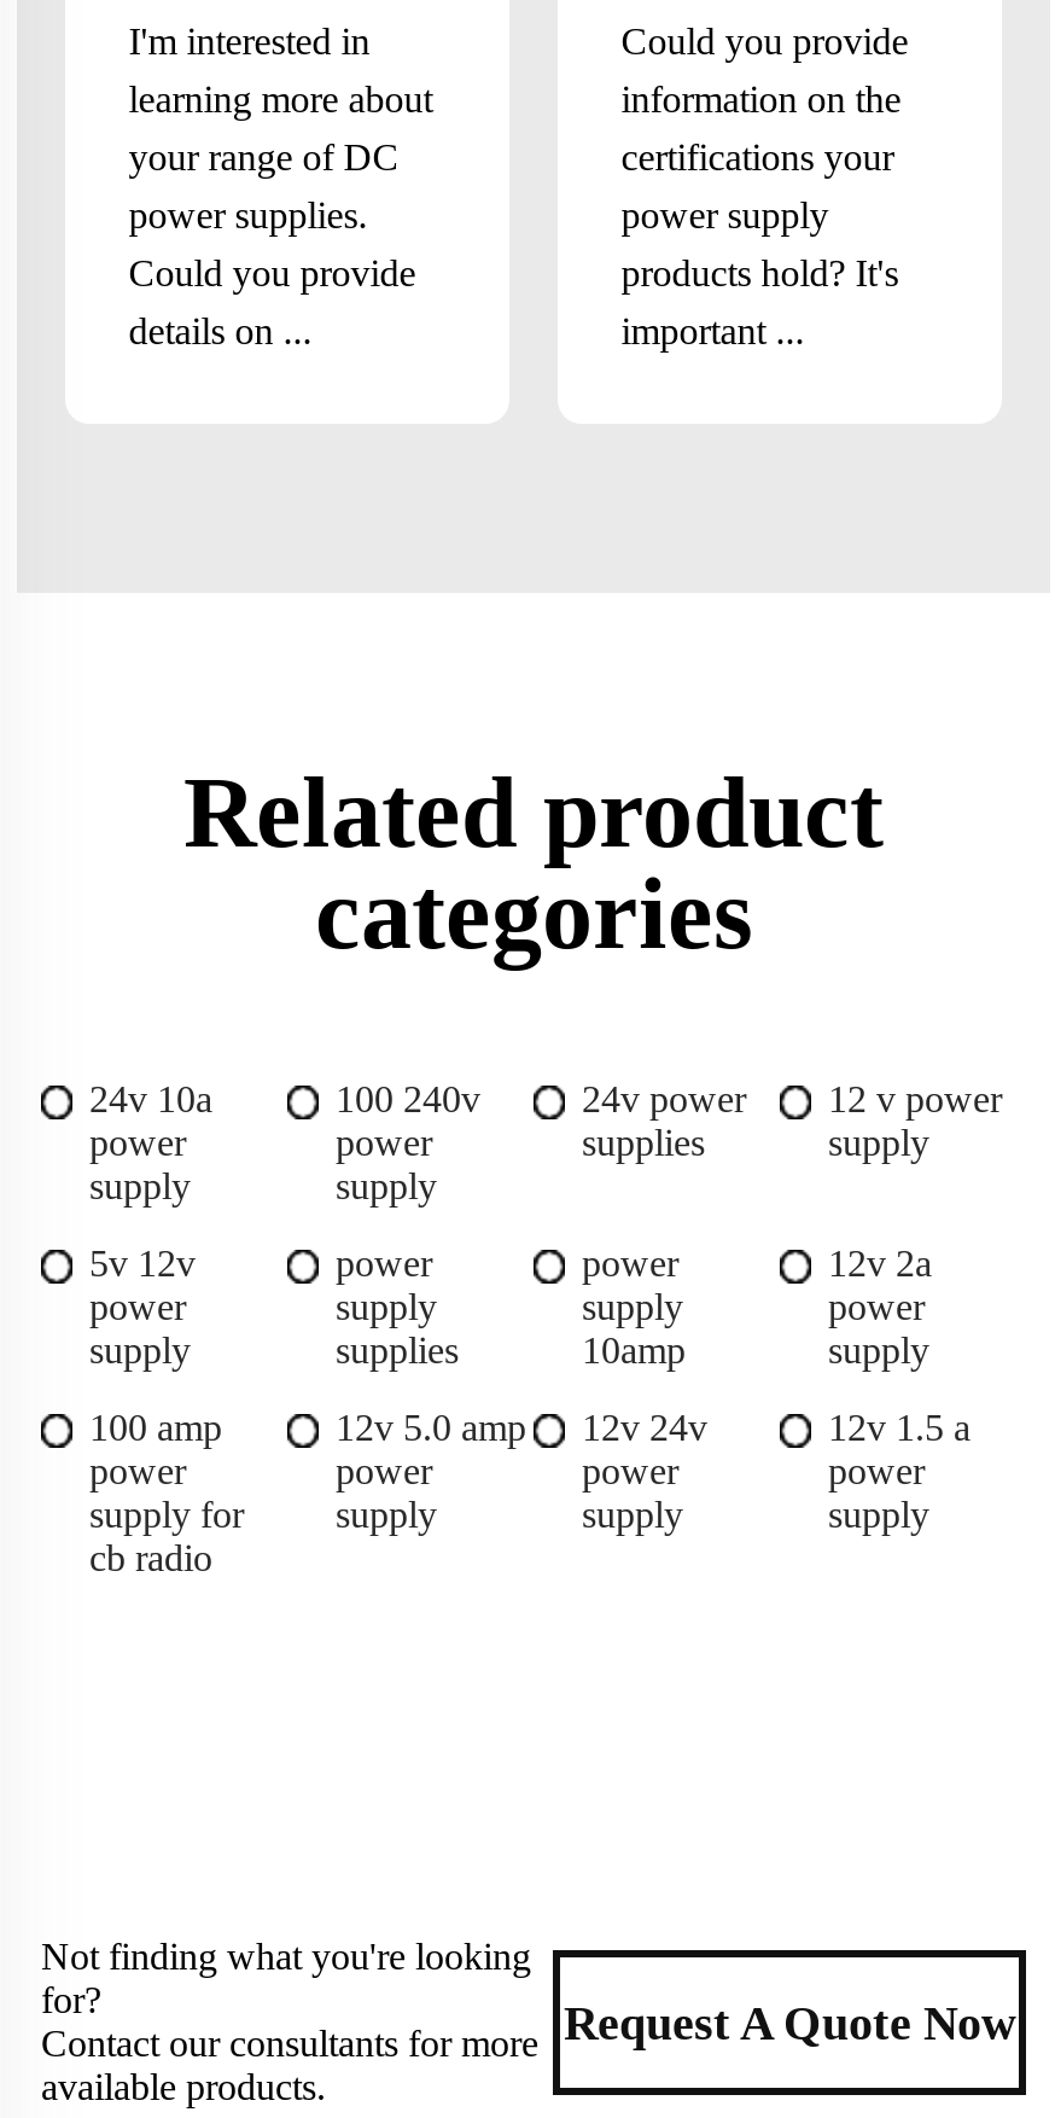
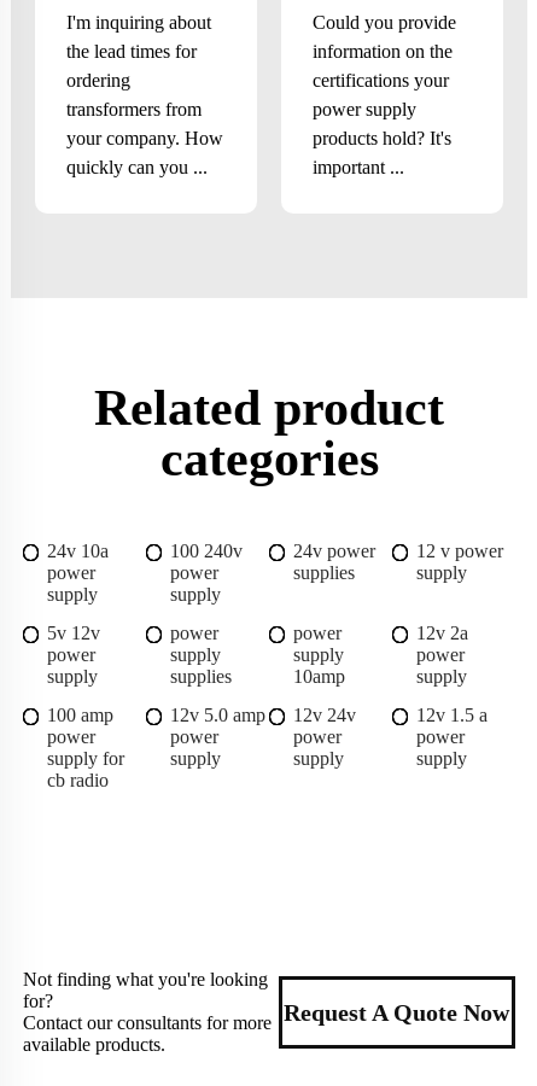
- I'm interested in
- learning more about
- your range of DC
- power supplies.
- Could you provide
- details on ...
+ I'm inquiring about
+ the lead times for
+ ordering
+ transformers from
+ your company. How
+ quickly can you ...
